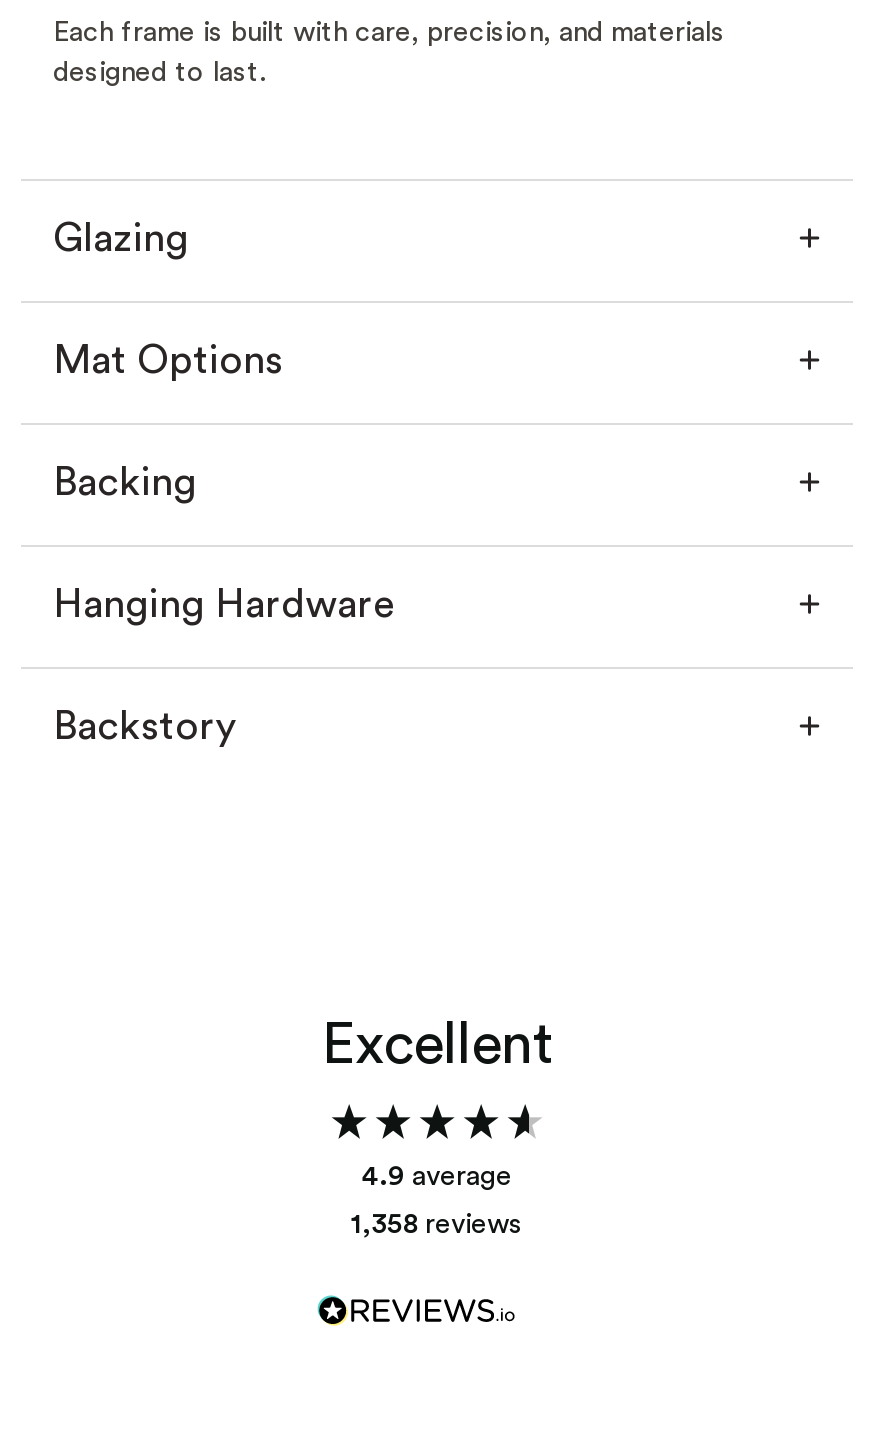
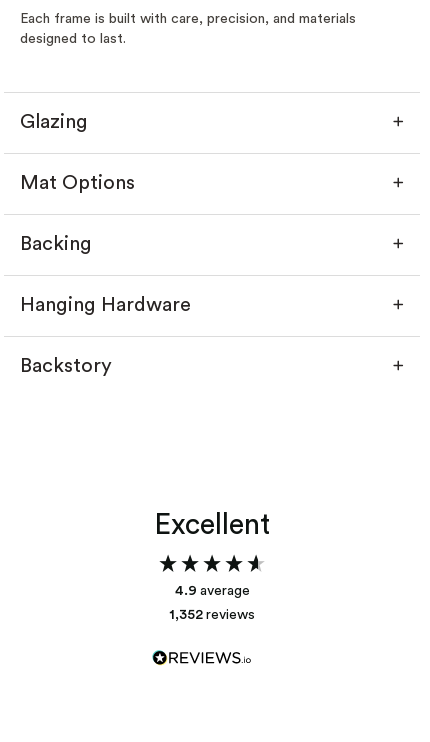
- 1,358 reviews
+ 1,352 reviews
